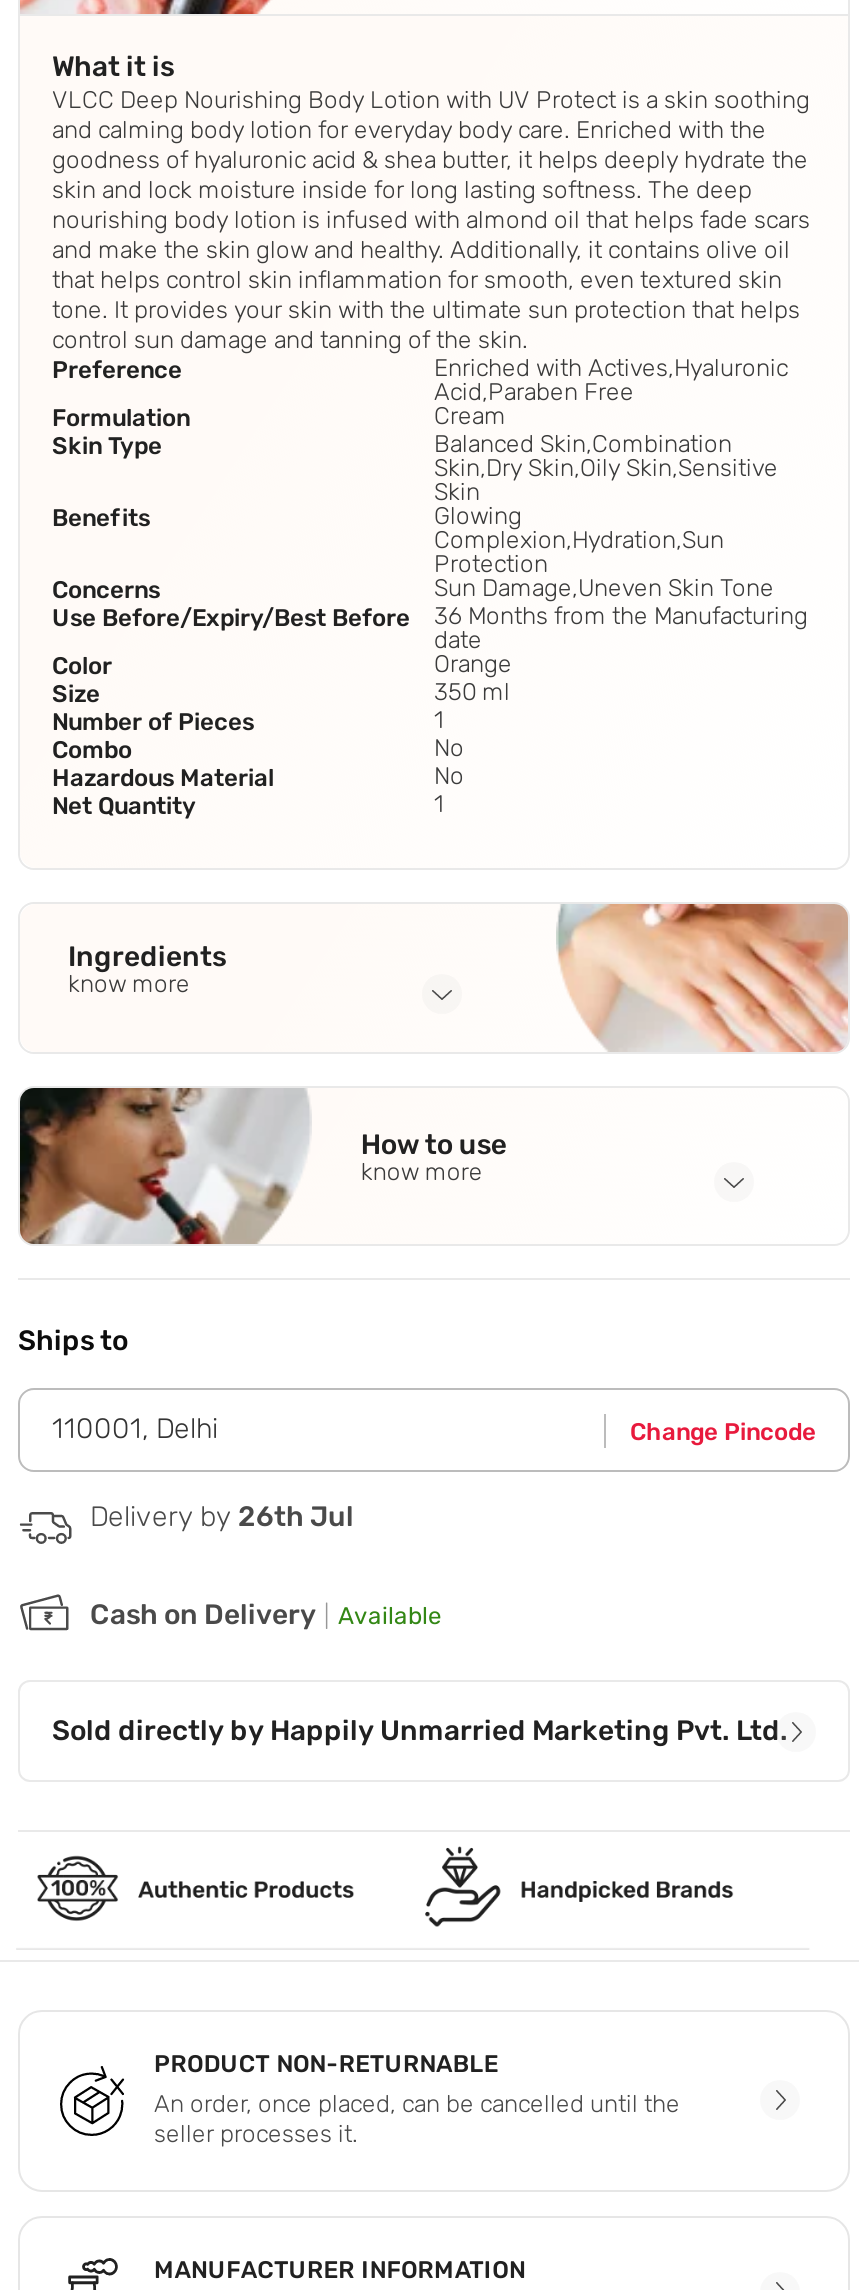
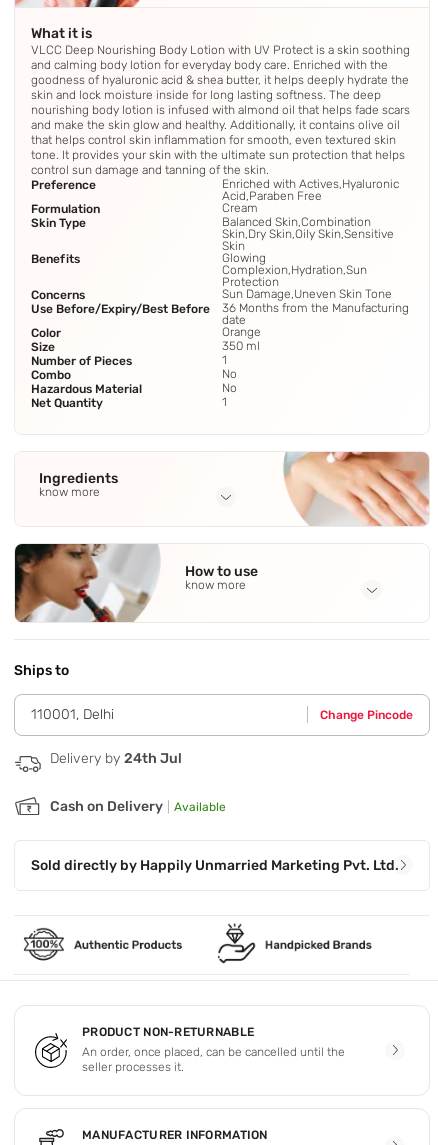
- Delivery by 26th Jul
+ Delivery by 24th Jul
